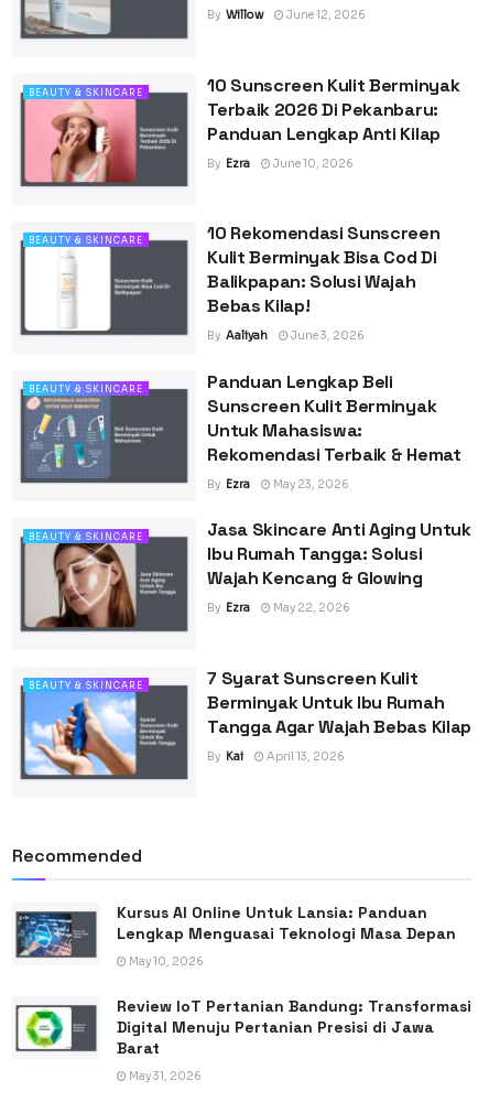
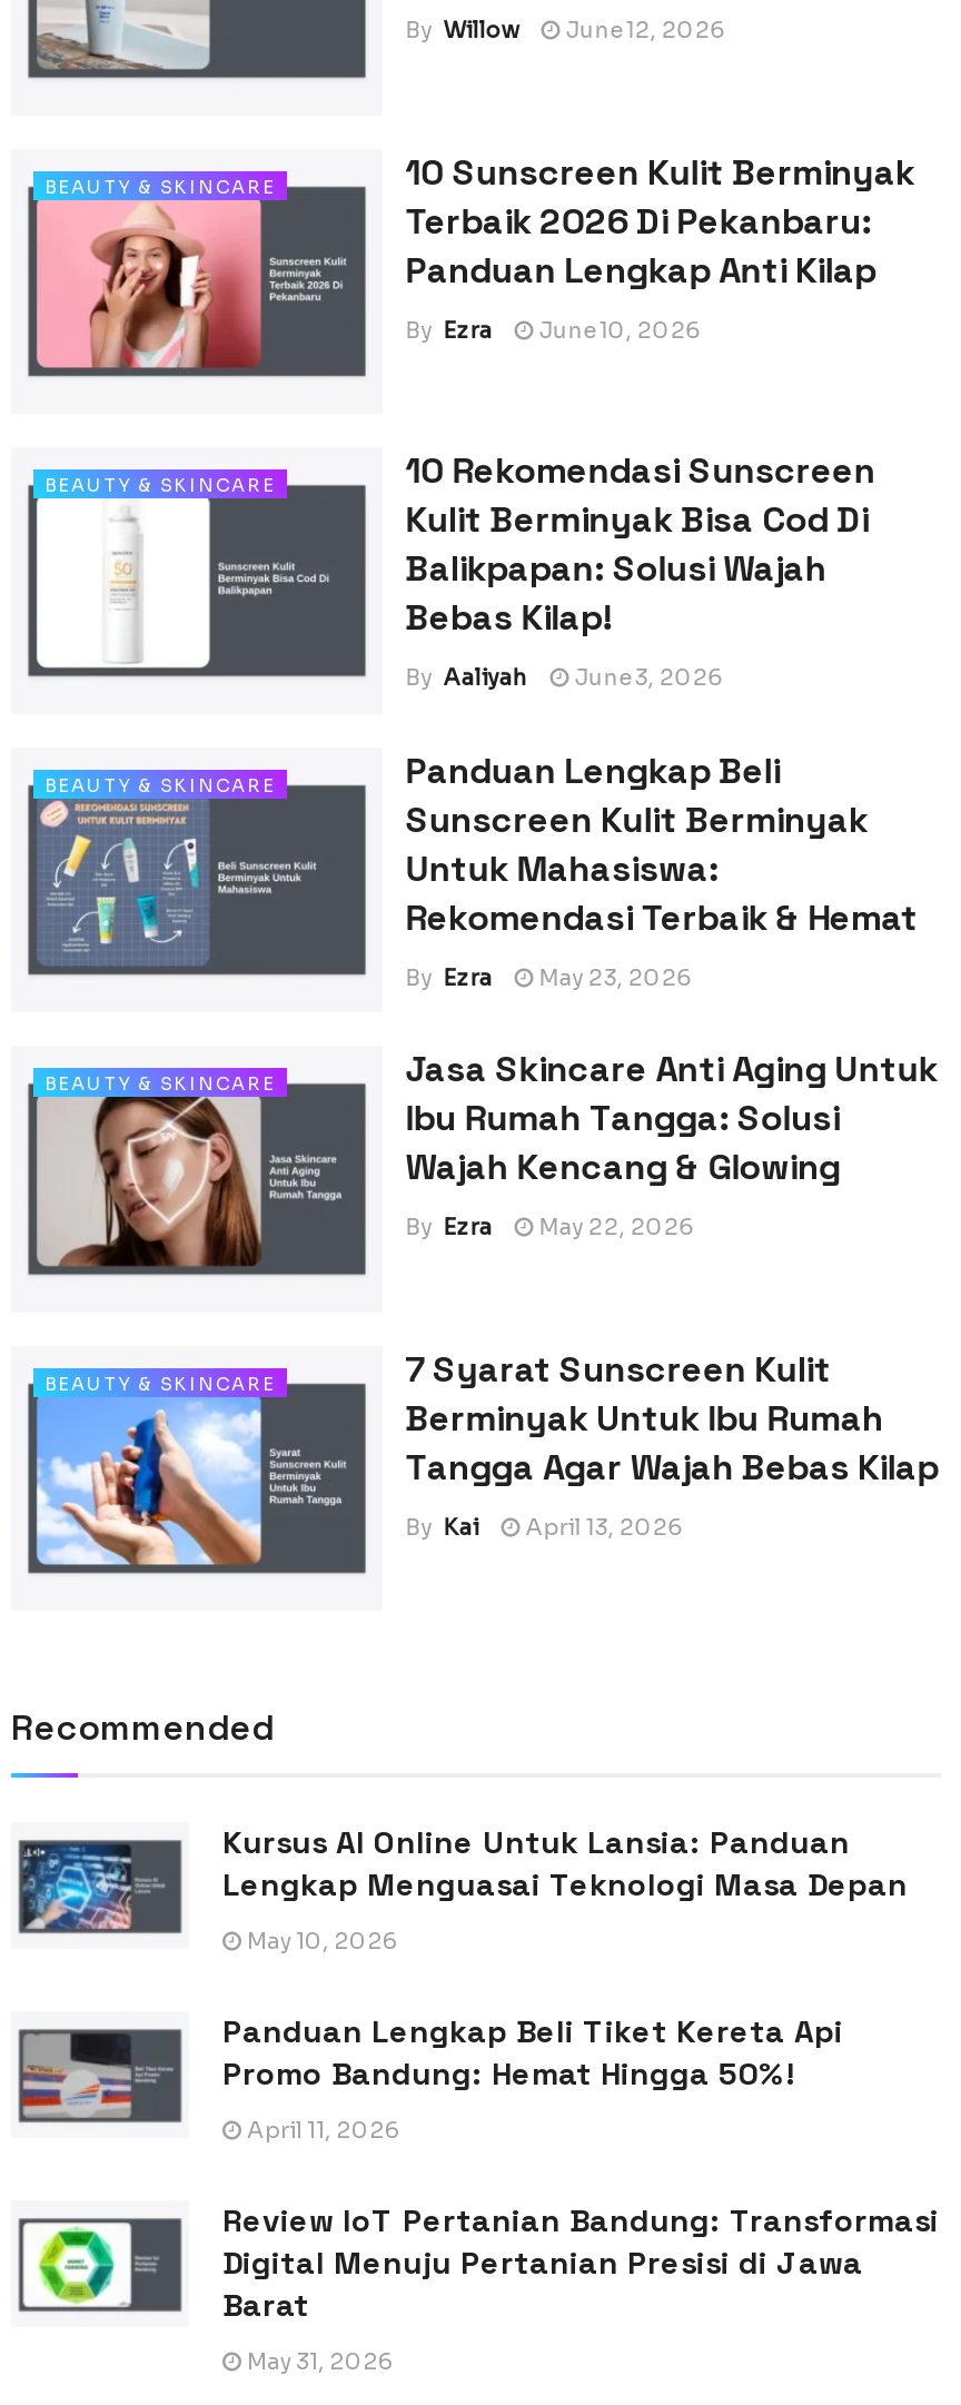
+ [image]

+ Panduan Lengkap Beli Tiket Kereta Api
+ Promo Bandung: Hemat Hingga 50%!
+ April 11, 2026
